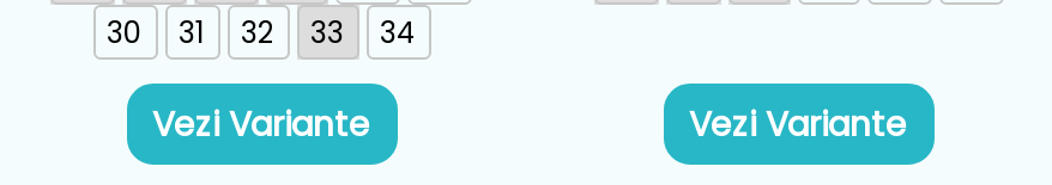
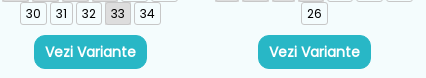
+ 26
